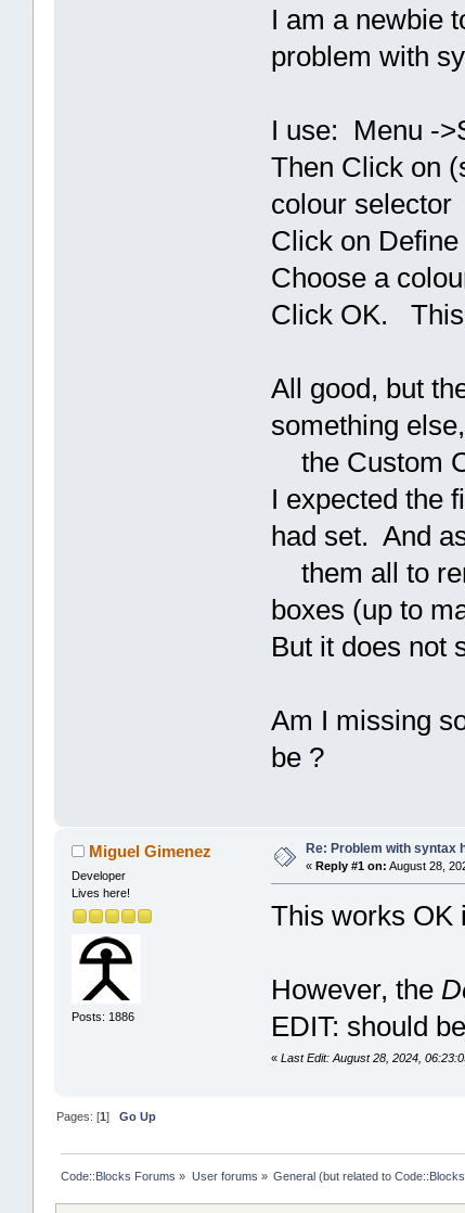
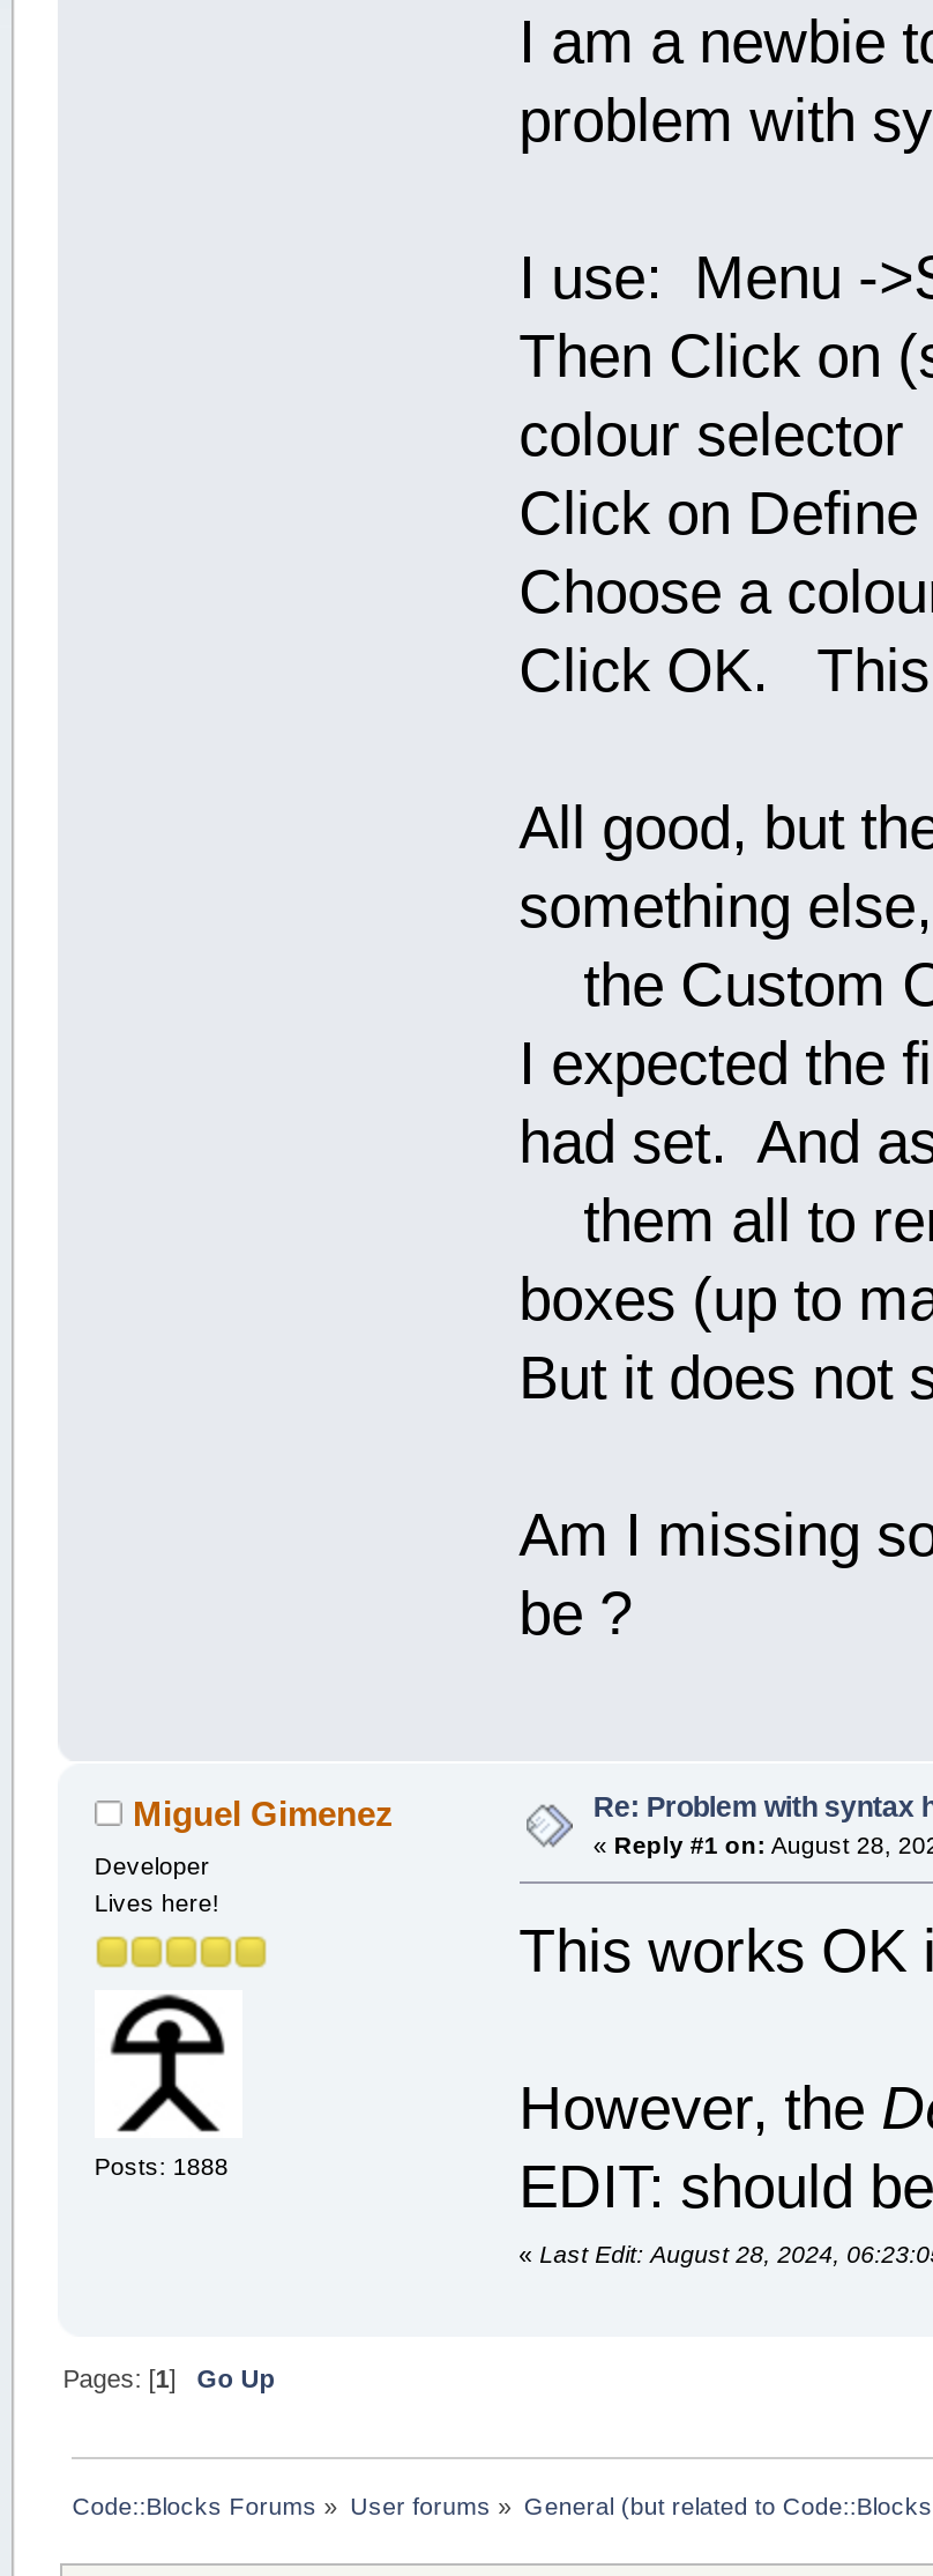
- Posts: 1886
+ Posts: 1888
